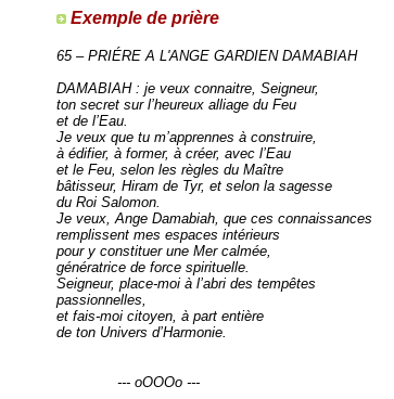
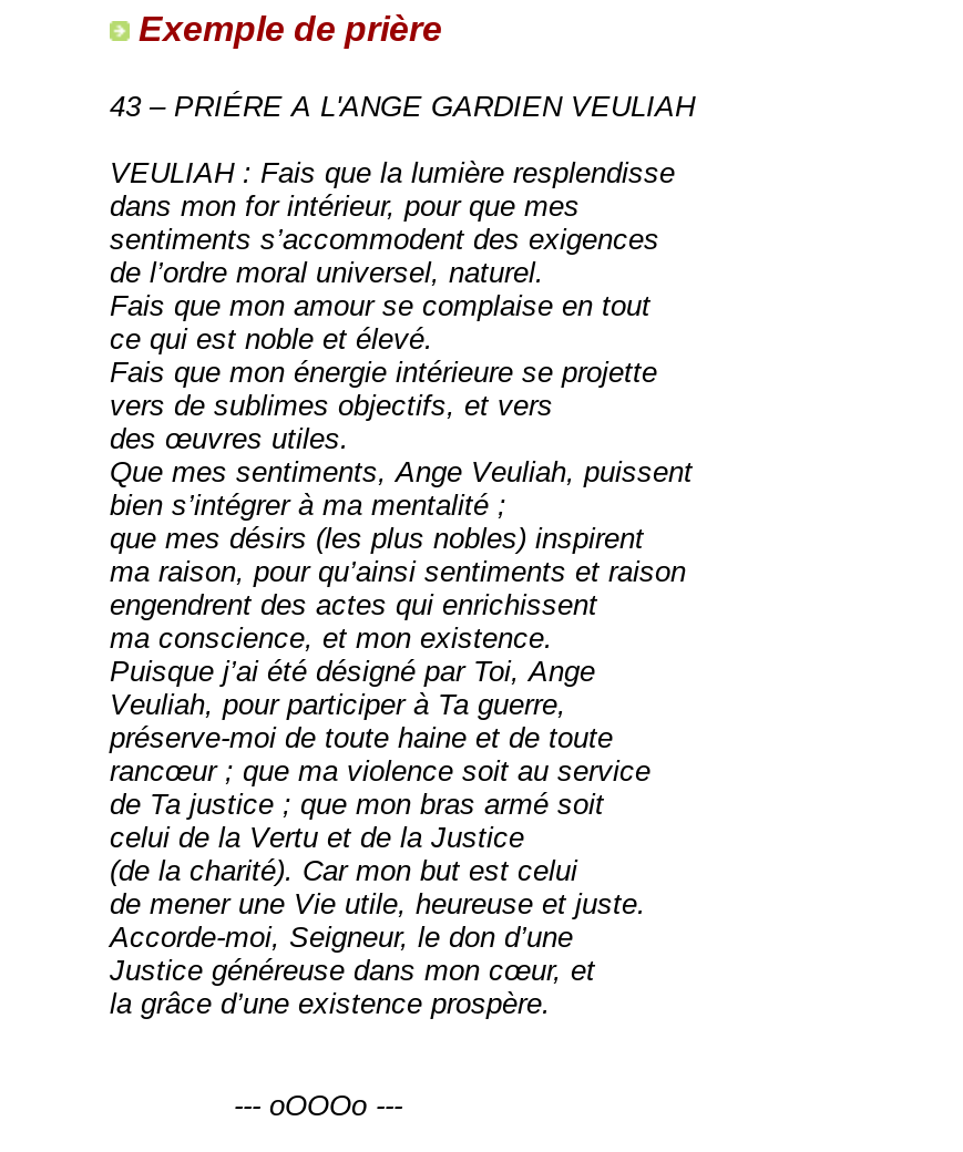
- 65 – PRIÉRE A L'ANGE GARDIEN DAMABIAH
+ 43 – PRIÉRE A L'ANGE GARDIEN VEULIAH

- DAMABIAH : je veux connaitre, Seigneur,
- ton secret sur l’heureux alliage du Feu
- et de l’Eau.
- Je veux que tu m’apprennes à construire,
- à édifier, à former, à créer, avec l’Eau
- et le Feu, selon les règles du Maître
- bâtisseur, Hiram de Tyr, et selon la sagesse
- du Roi Salomon.
- Je veux, Ange Damabiah, que ces connaissances
- remplissent mes espaces intérieurs
- pour y constituer une Mer calmée,
- génératrice de force spirituelle.
- Seigneur, place-moi à l’abri des tempêtes
- passionnelles,
- et fais-moi citoyen, à part entière
- de ton Univers d’Harmonie.
+ VEULIAH : Fais que la lumière resplendisse
+ dans mon for intérieur, pour que mes
+ sentiments s’accommodent des exigences
+ de l’ordre moral universel, naturel.
+ Fais que mon amour se complaise en tout
+ ce qui est noble et élevé.
+ Fais que mon énergie intérieure se projette
+ vers de sublimes objectifs, et vers
+ des œuvres utiles.
+ Que mes sentiments, Ange Veuliah, puissent
+ bien s’intégrer à ma mentalité ;
+ que mes désirs (les plus nobles) inspirent
+ ma raison, pour qu’ainsi sentiments et raison
+ engendrent des actes qui enrichissent
+ ma conscience, et mon existence.
+ Puisque j’ai été désigné par Toi, Ange
+ Veuliah, pour participer à Ta guerre,
+ préserve-moi de toute haine et de toute
+ rancœur ; que ma violence soit au service
+ de Ta justice ; que mon bras armé soit
+ celui de la Vertu et de la Justice
+ (de la charité). Car mon but est celui
+ de mener une Vie utile, heureuse et juste.
+ Accorde-moi, Seigneur, le don d’une
+ Justice généreuse dans mon cœur, et
+ la grâce d’une existence prospère.
